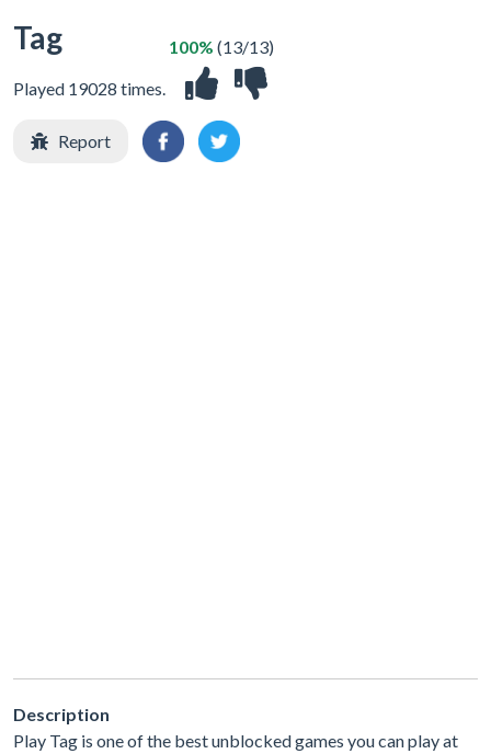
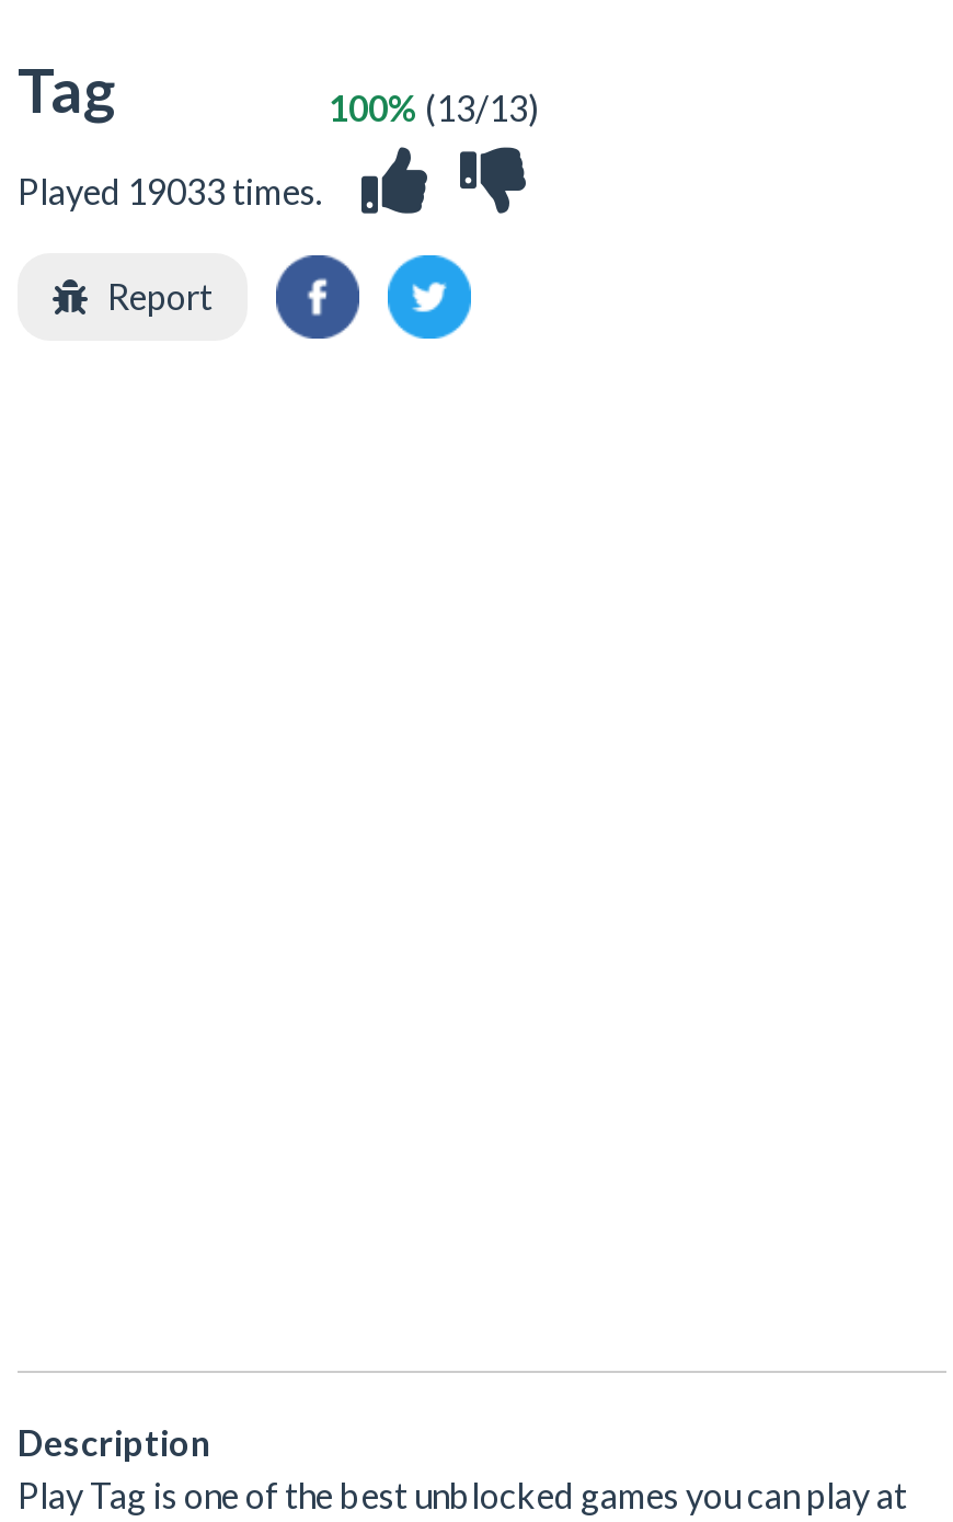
- Played 19028 times.
+ Played 19033 times.
